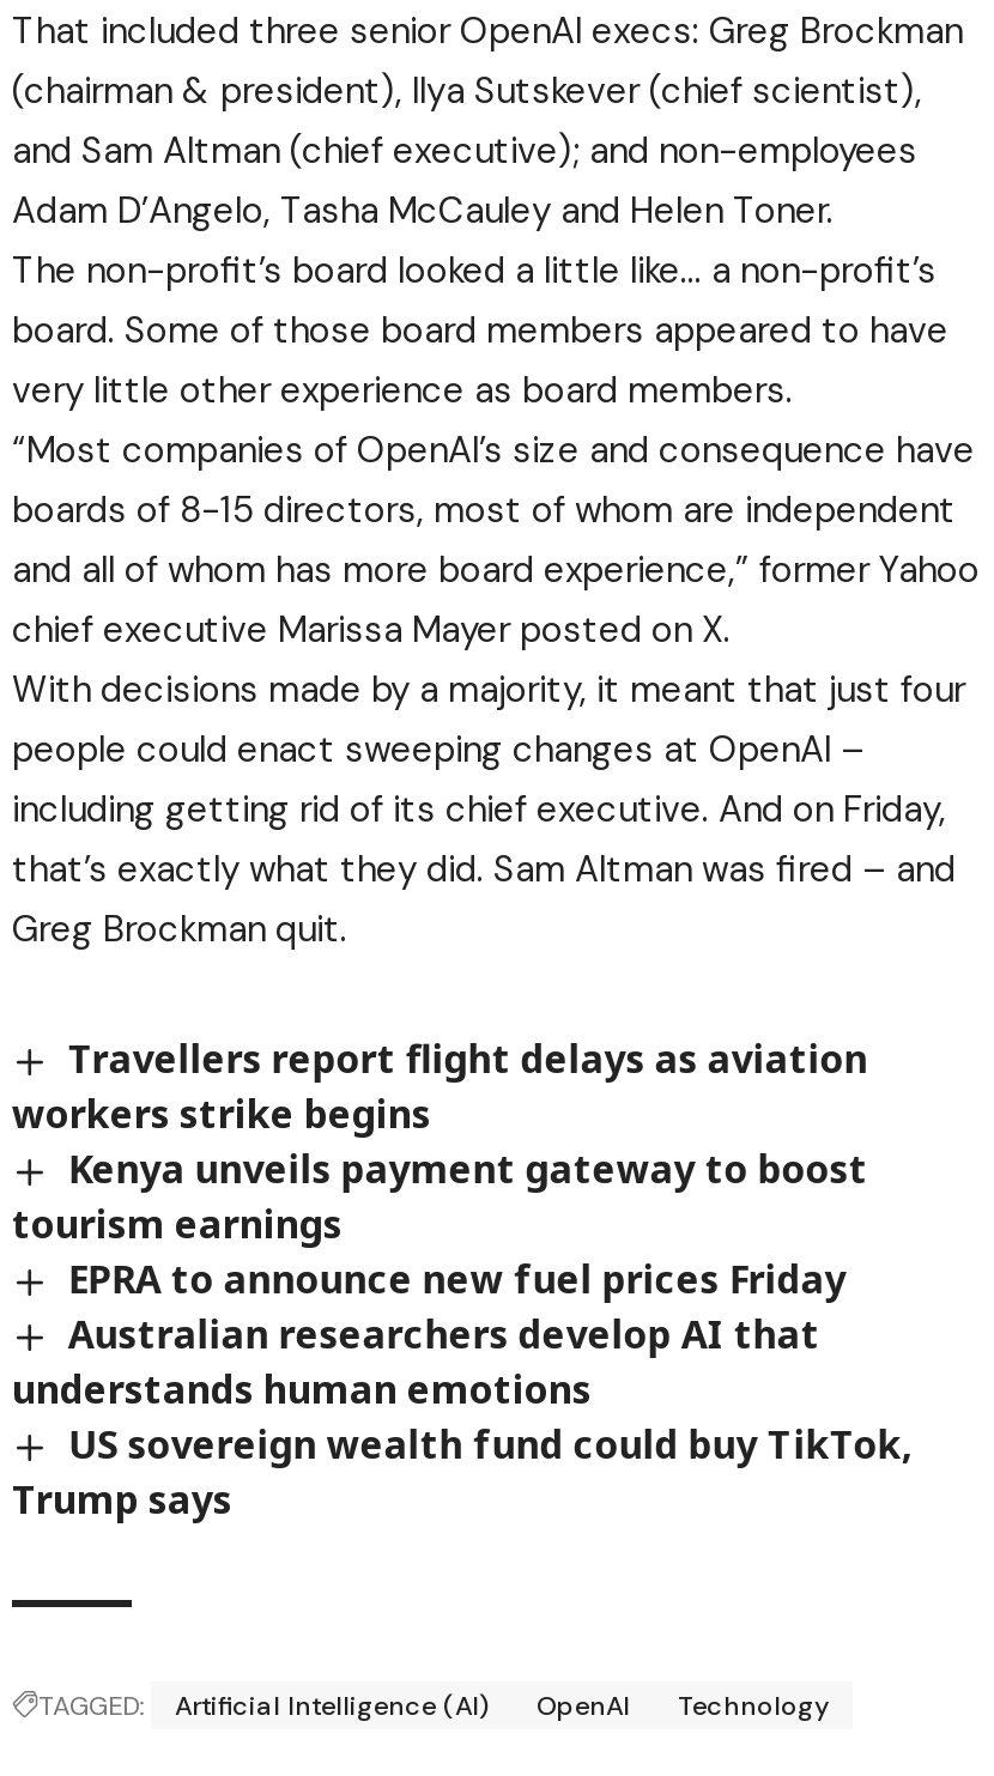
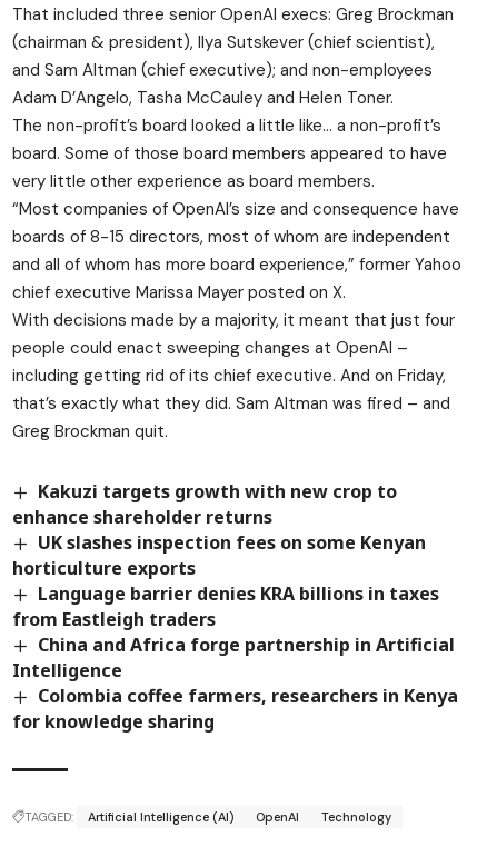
- Travellers report flight delays as aviation
- workers strike begins
- Kenya unveils payment gateway to boost
- tourism earnings
- EPRA to announce new fuel prices Friday
- Australian researchers develop AI that
- understands human emotions
- US sovereign wealth fund could buy TikTok,
- Trump says
+ Kakuzi targets growth with new crop to
+ enhance shareholder returns
+ UK slashes inspection fees on some Kenyan
+ horticulture exports
+ Language barrier denies KRA billions in taxes
+ from Eastleigh traders
+ China and Africa forge partnership in Artificial
+ Intelligence
+ Colombia coffee farmers, researchers in Kenya
+ for knowledge sharing
